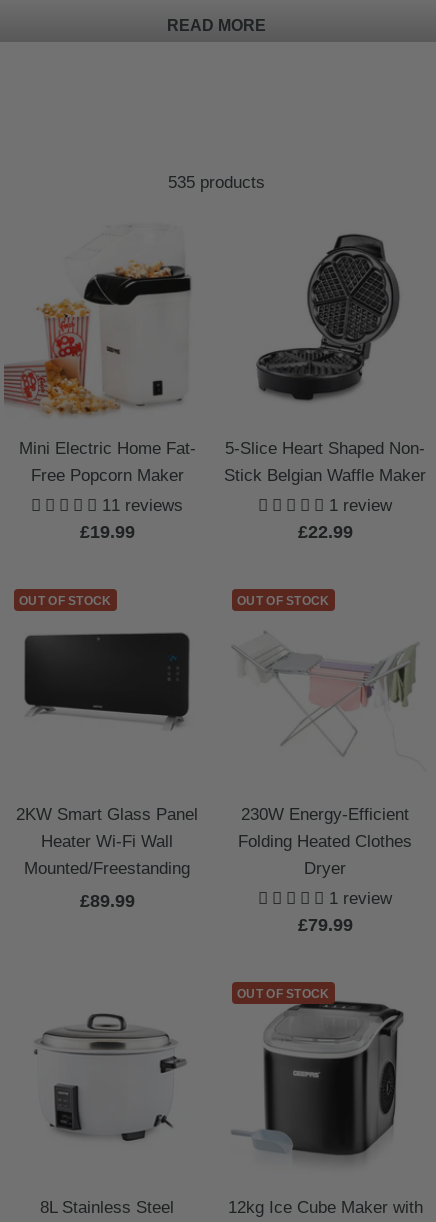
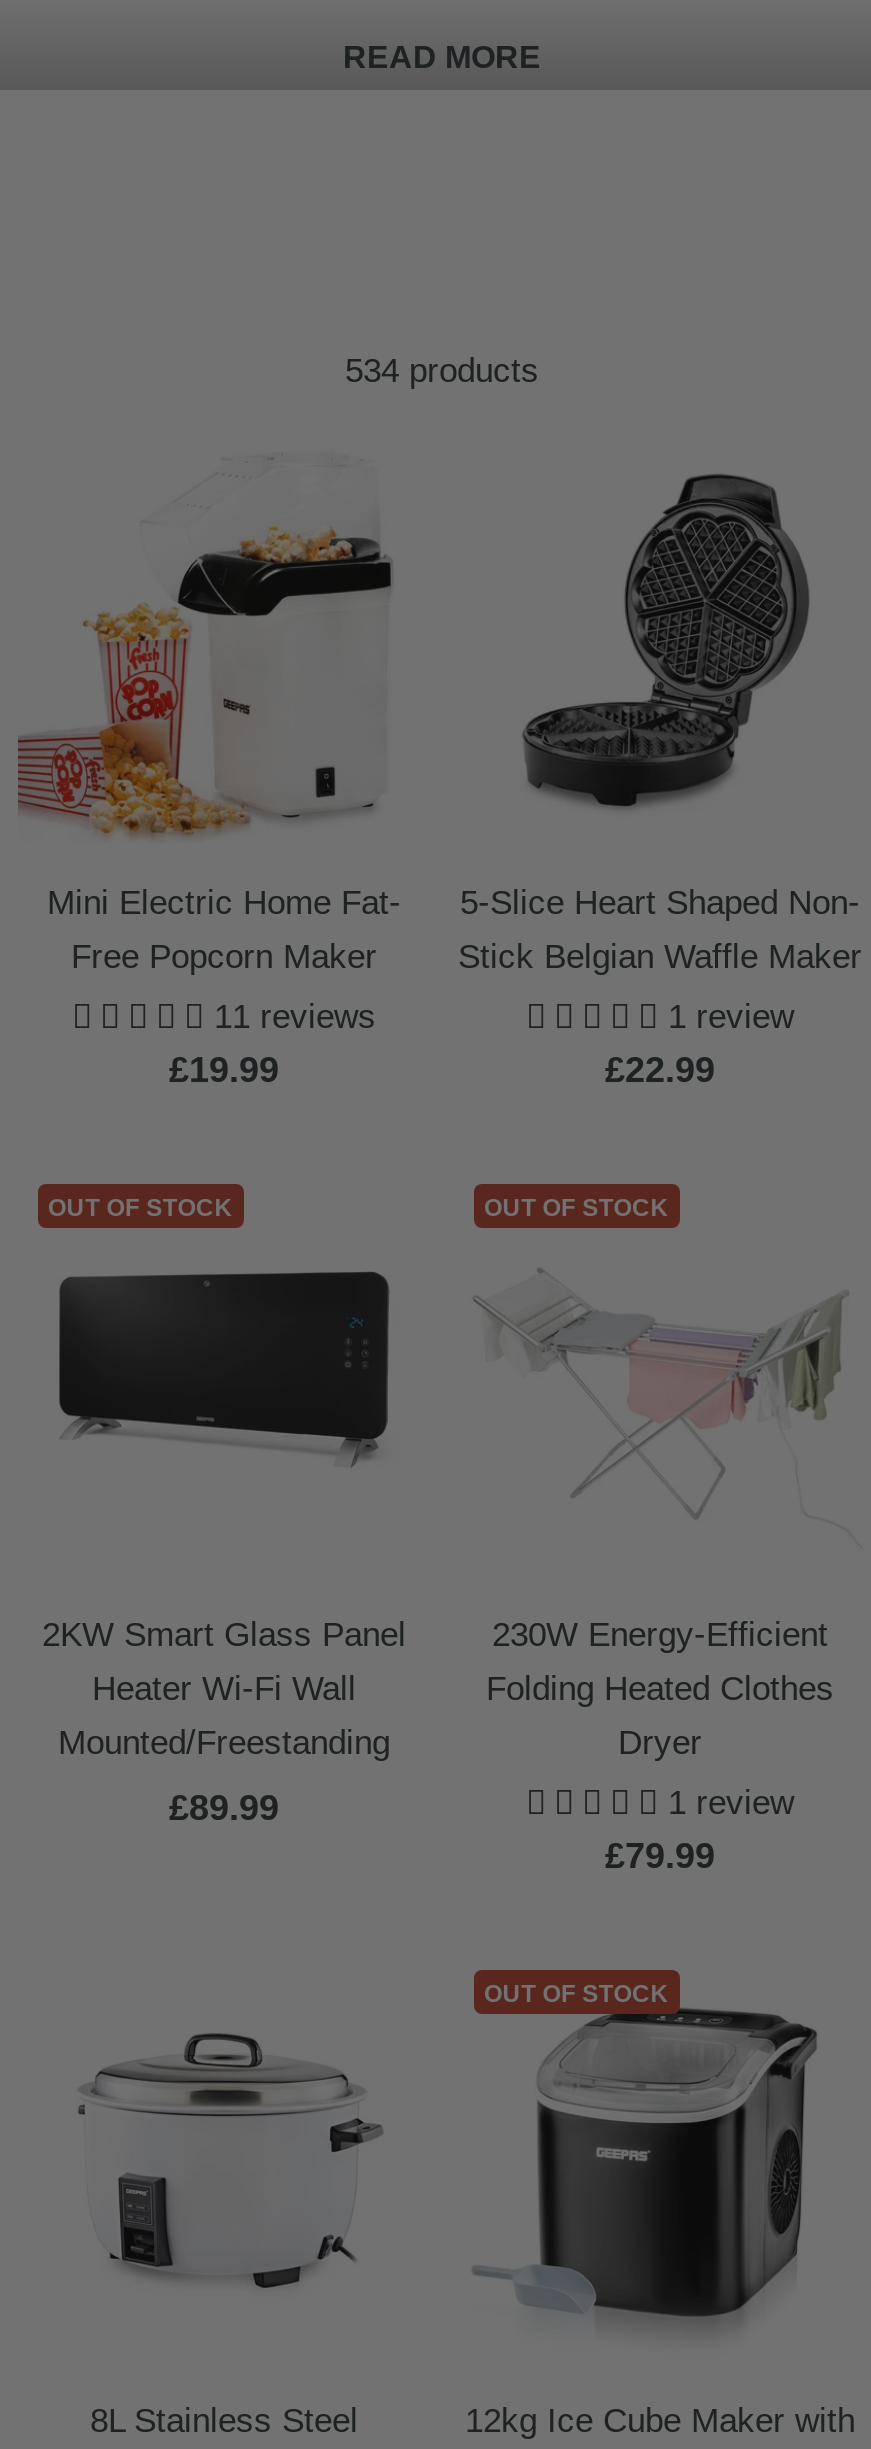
- 535 products
+ 534 products
